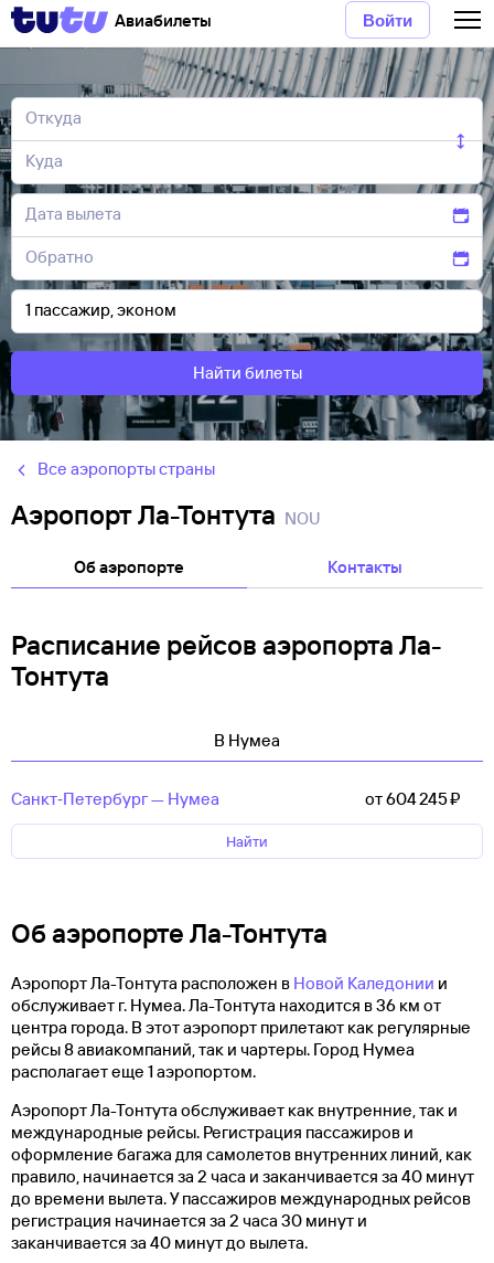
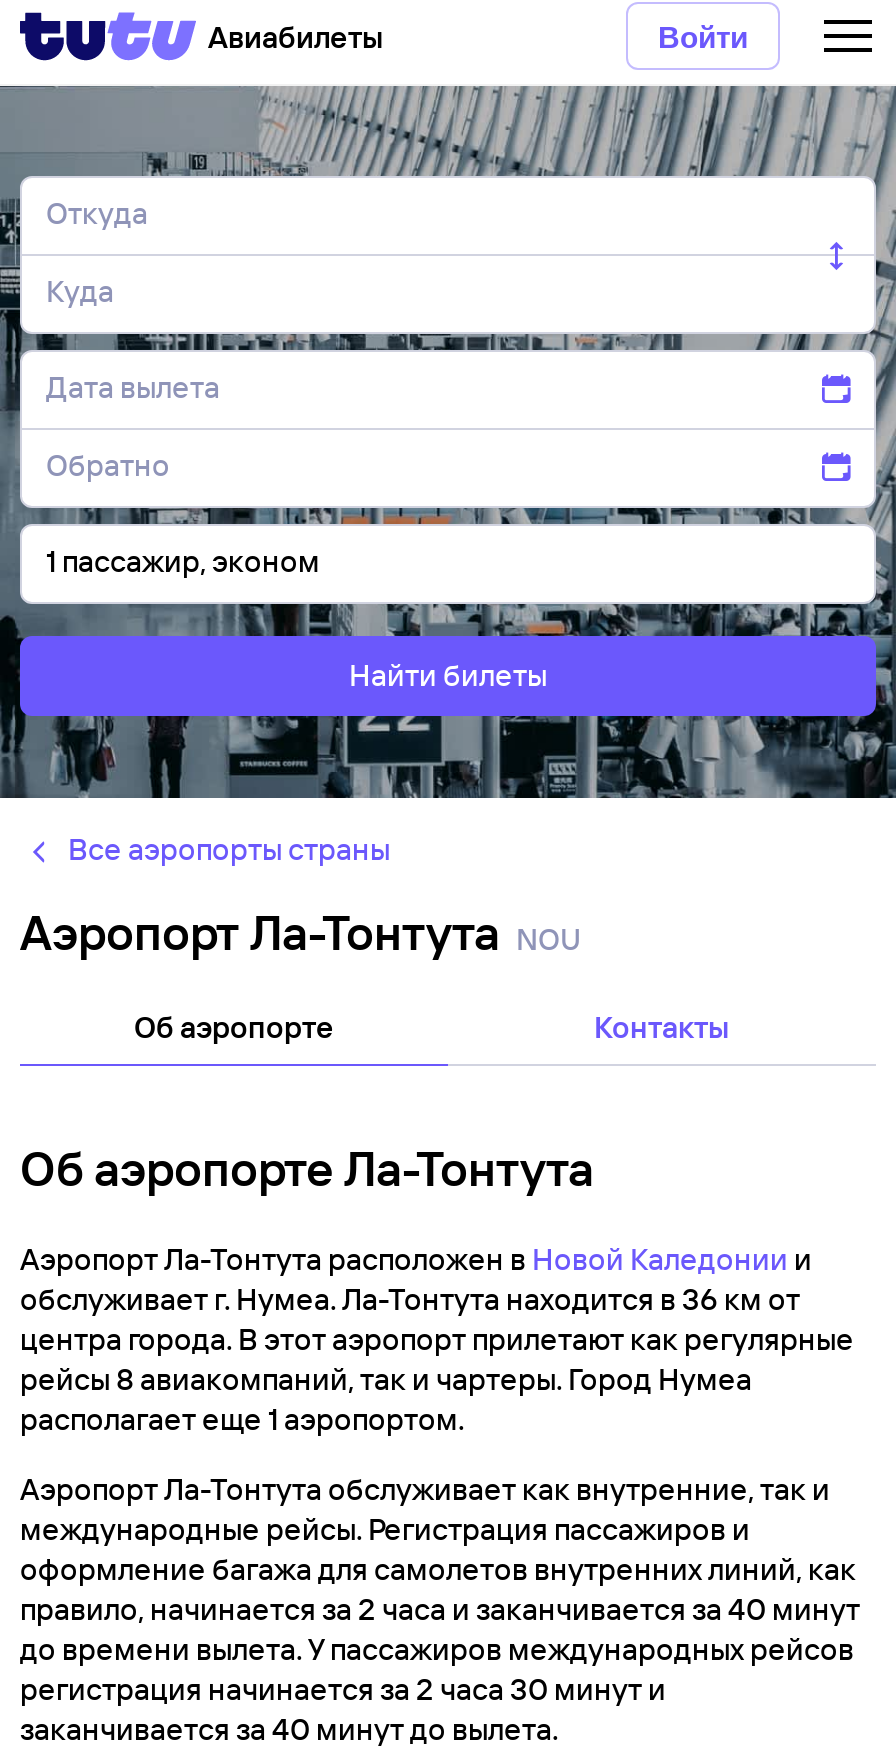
- Расписание рейсов аэропорта Ла-
- Тонтута
- В Нумеа
- Санкт‑Петербург — Нумеа
- от 604 245 ₽
- Найти
